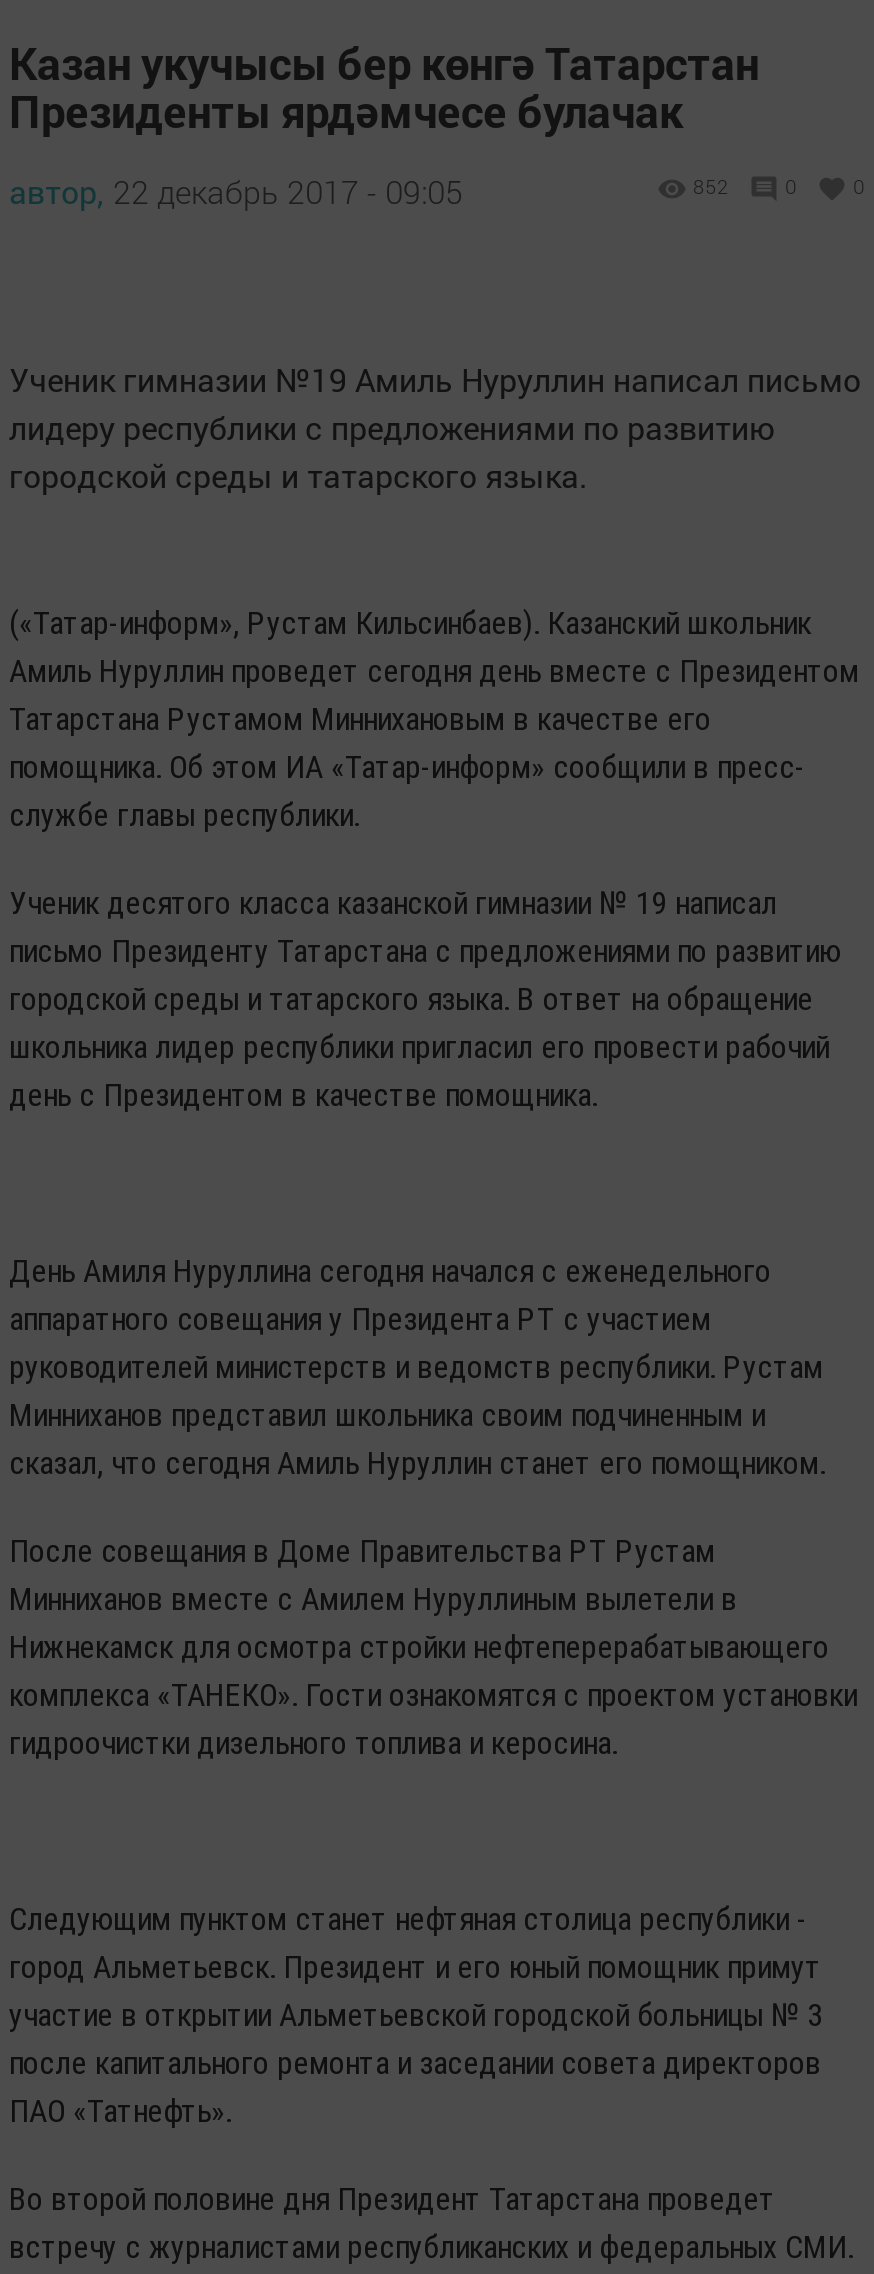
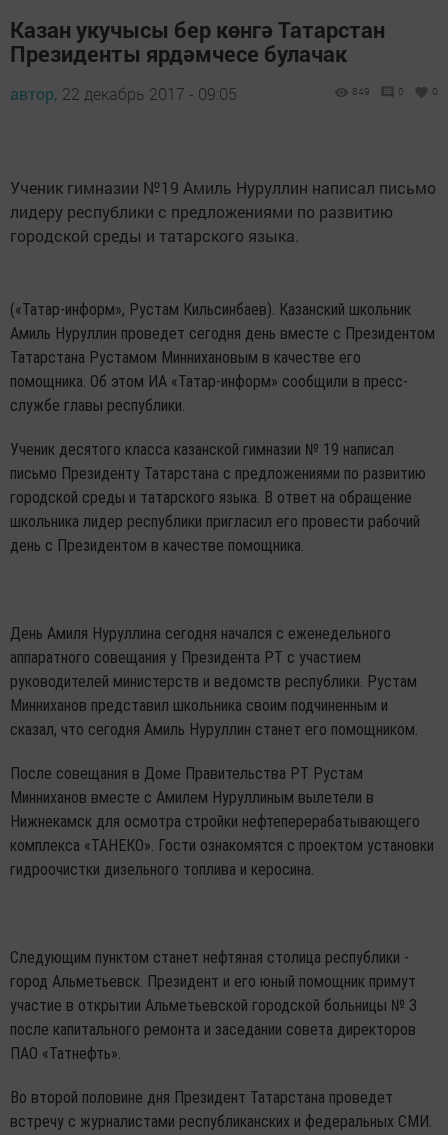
- 852
+ 849
